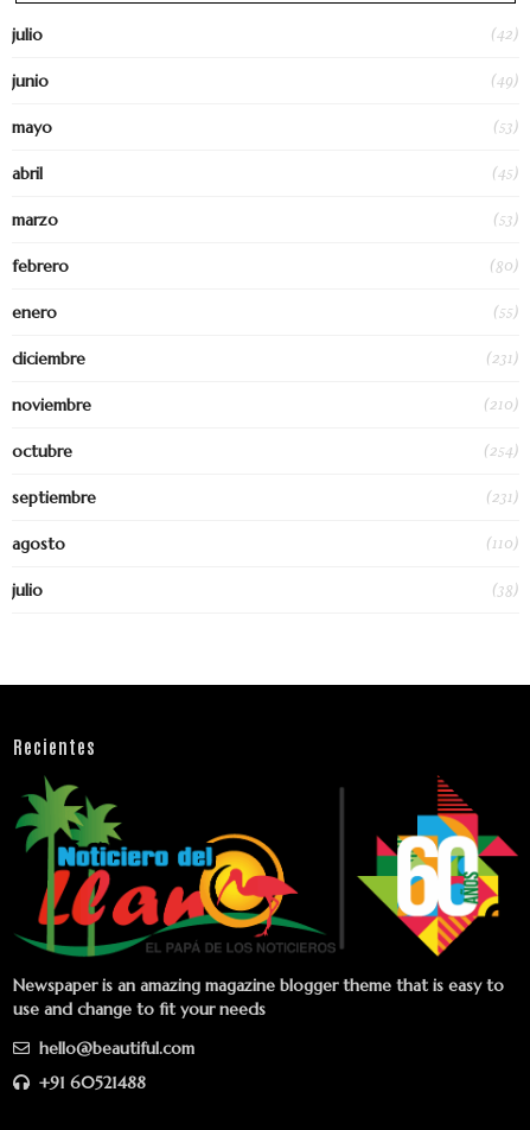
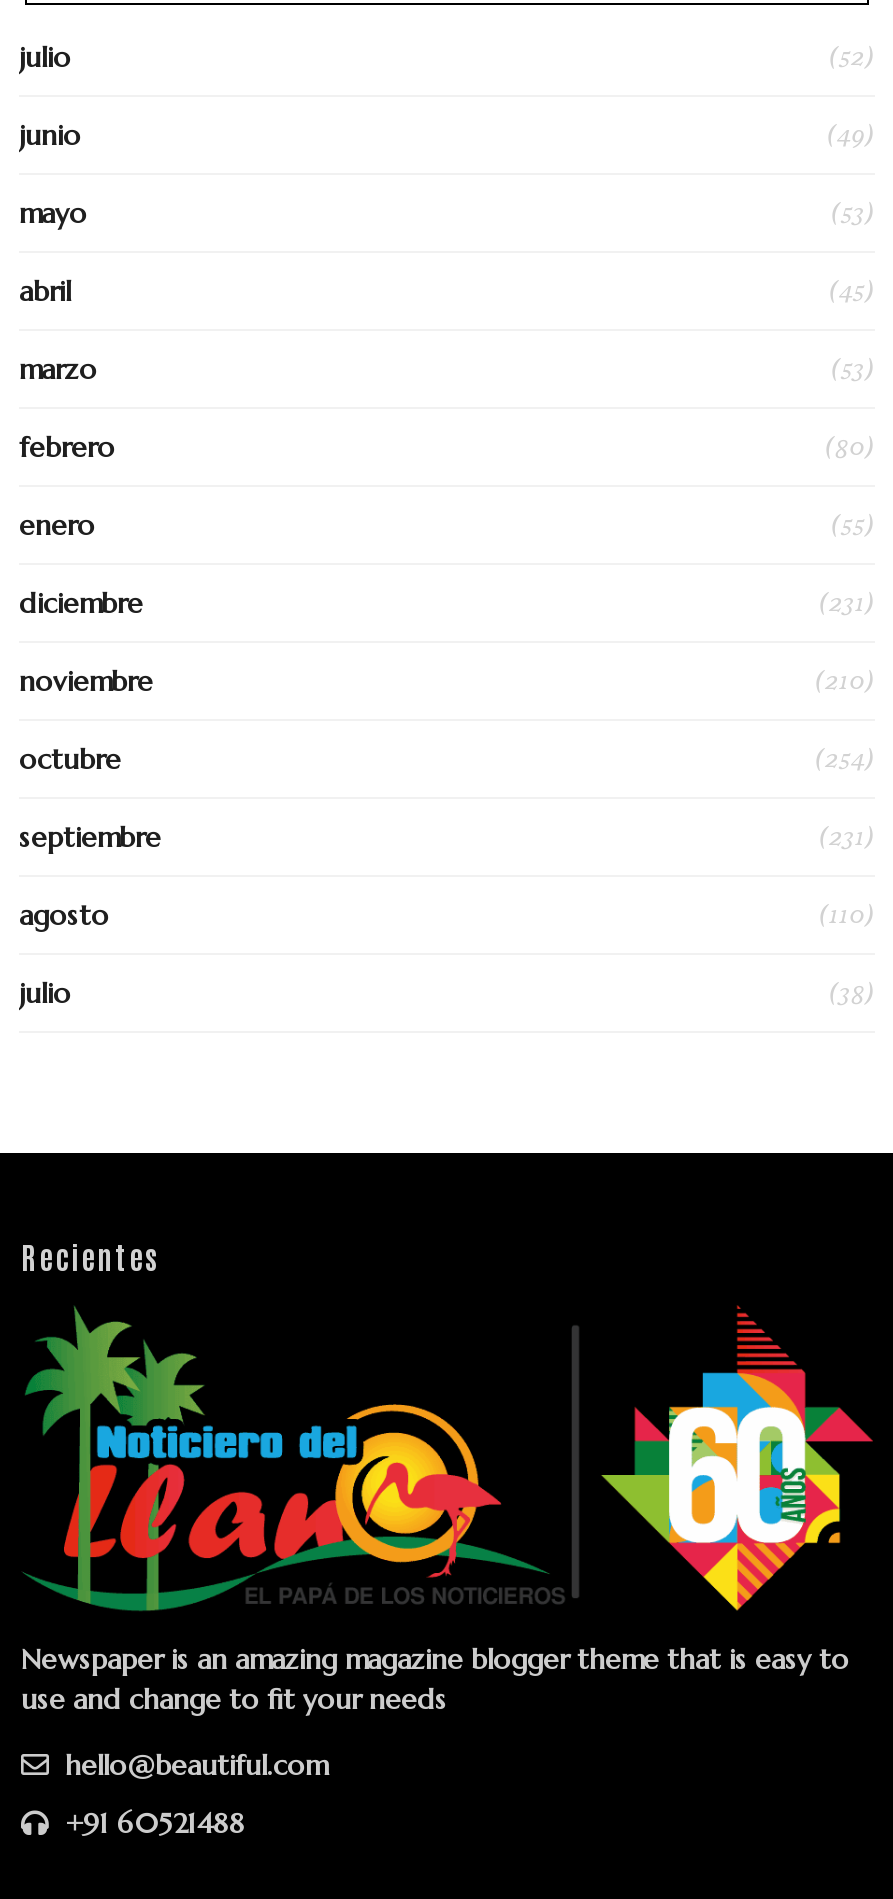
- (42)
+ (52)
